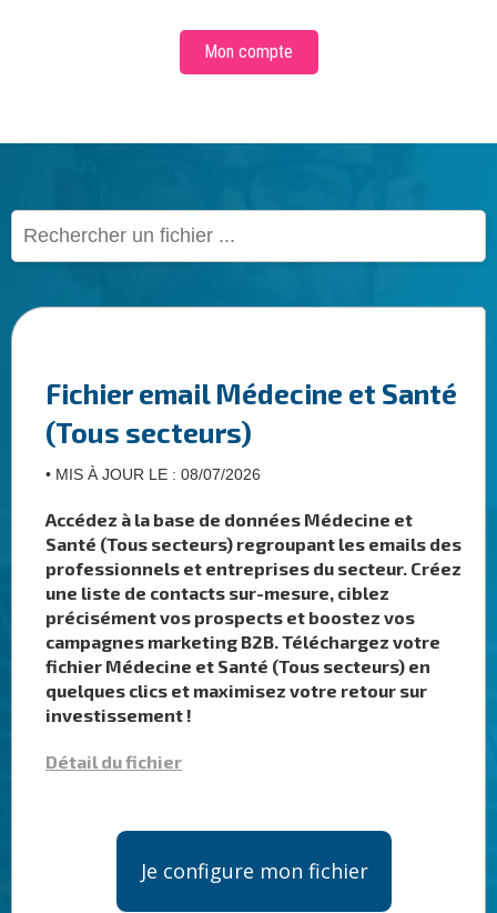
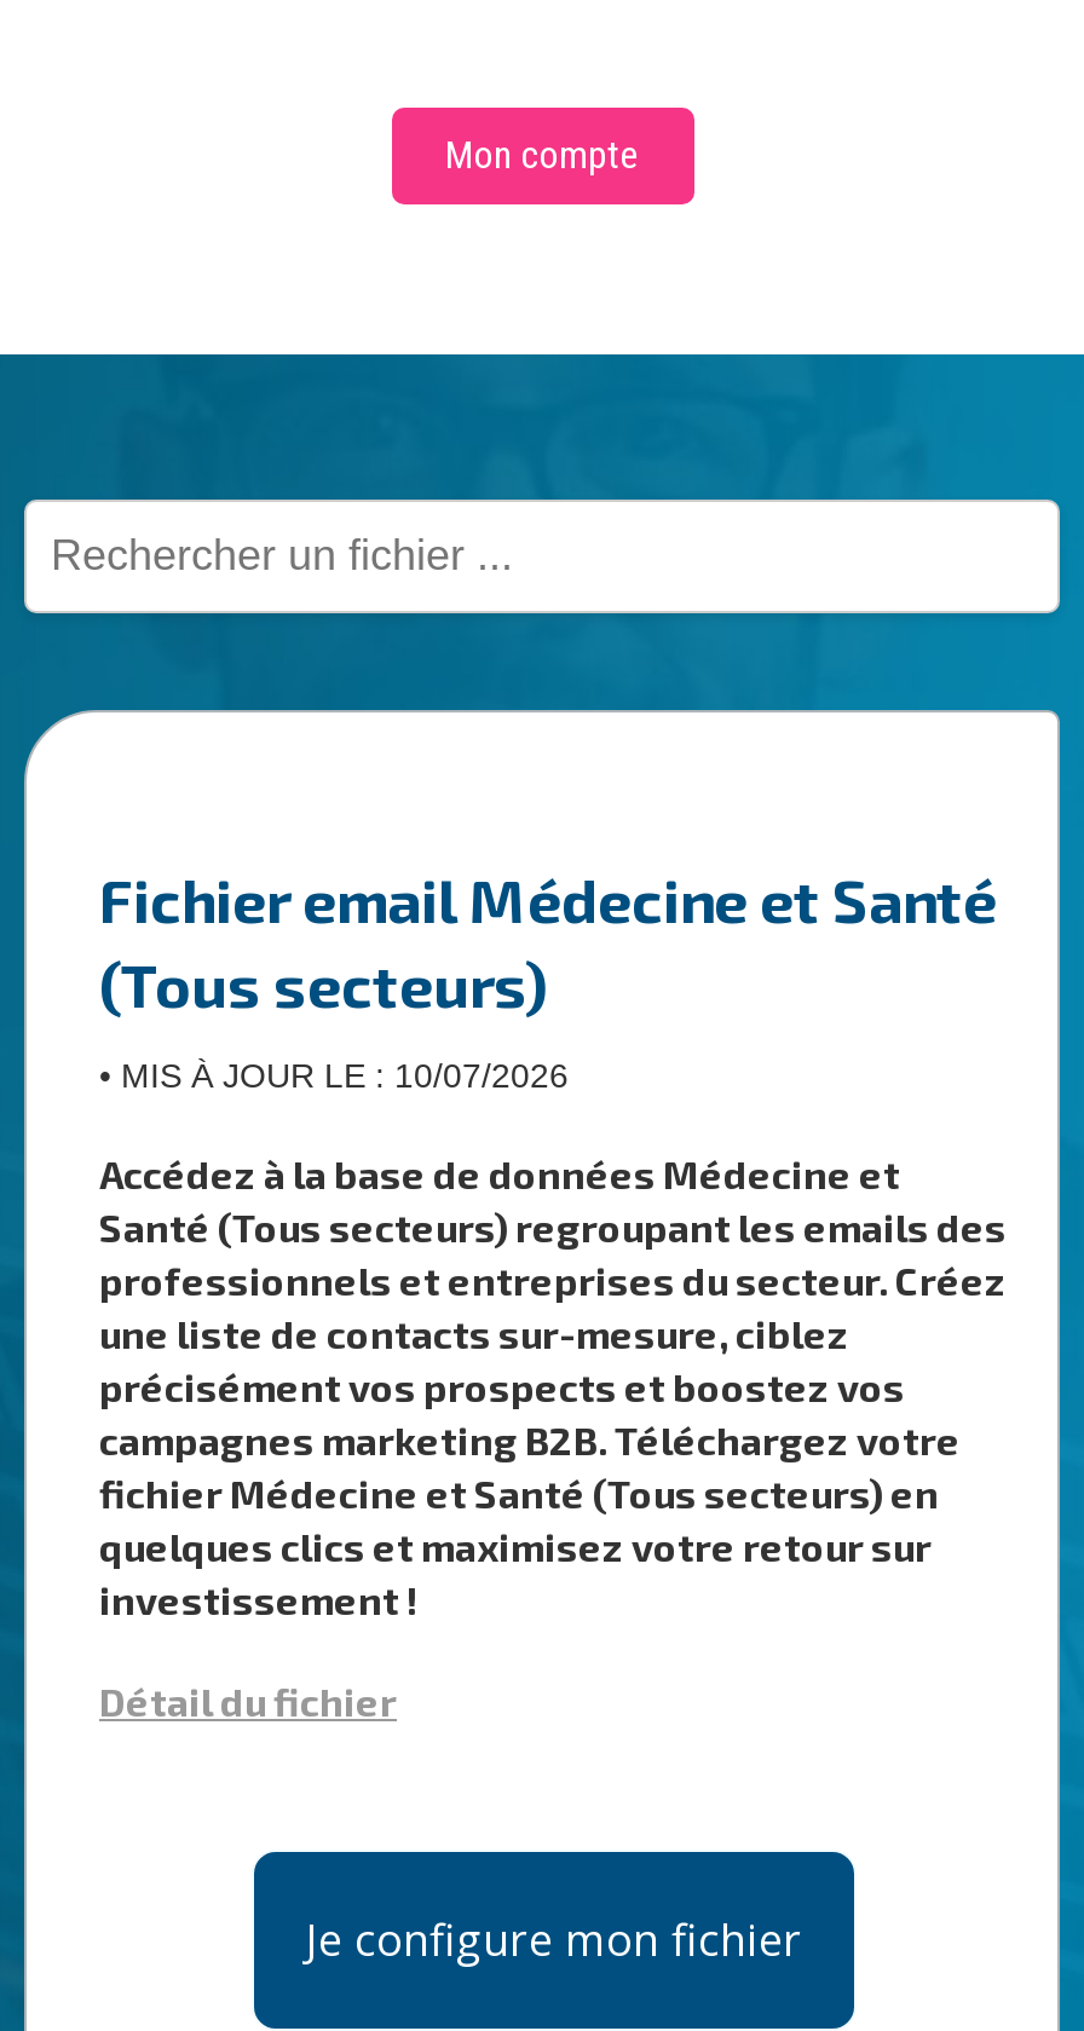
- • MIS À JOUR LE : 08/07/2026
+ • MIS À JOUR LE : 10/07/2026
